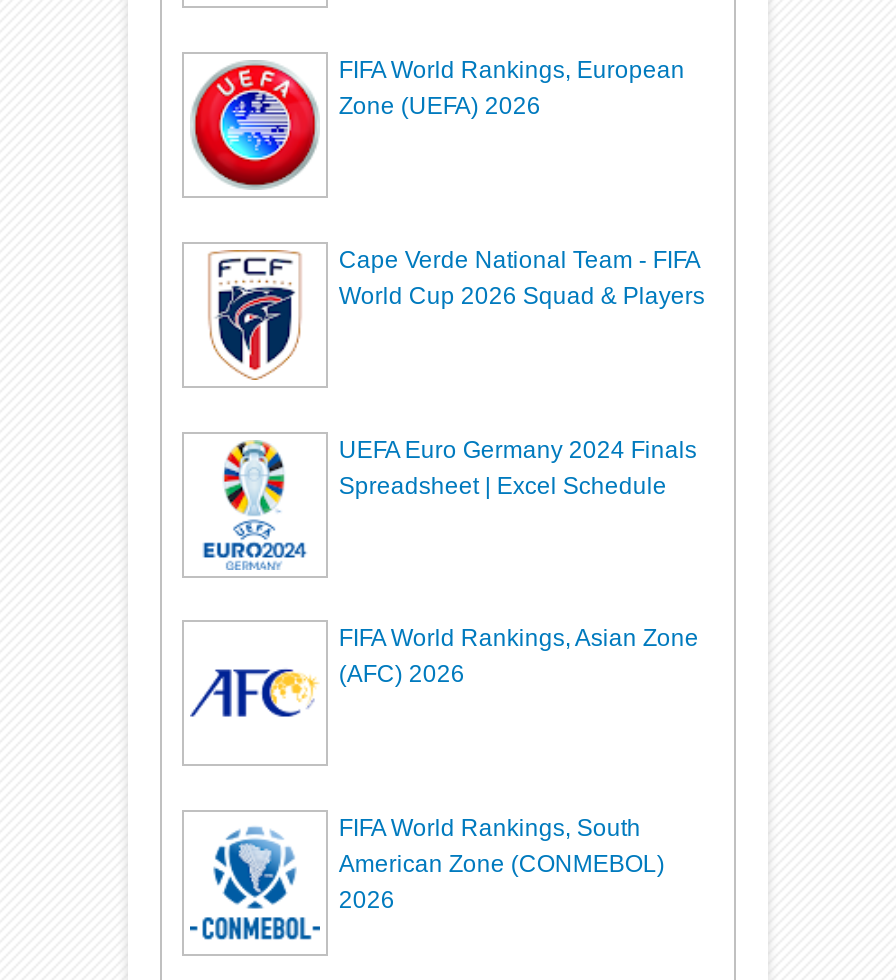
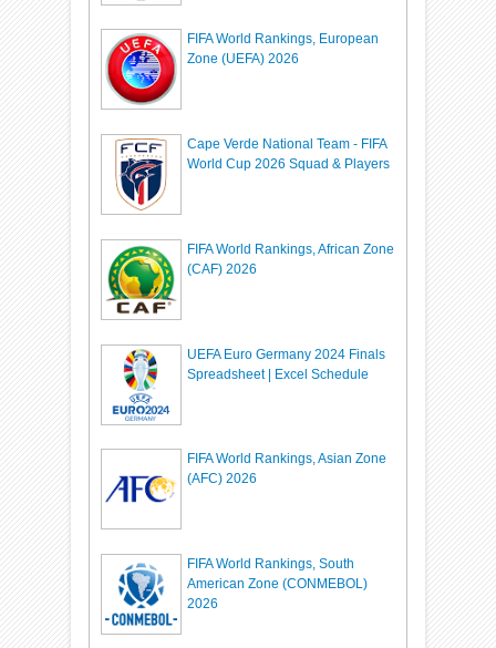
+ [image]
+ FIFA World Rankings, African Zone
+ (CAF) 2026
